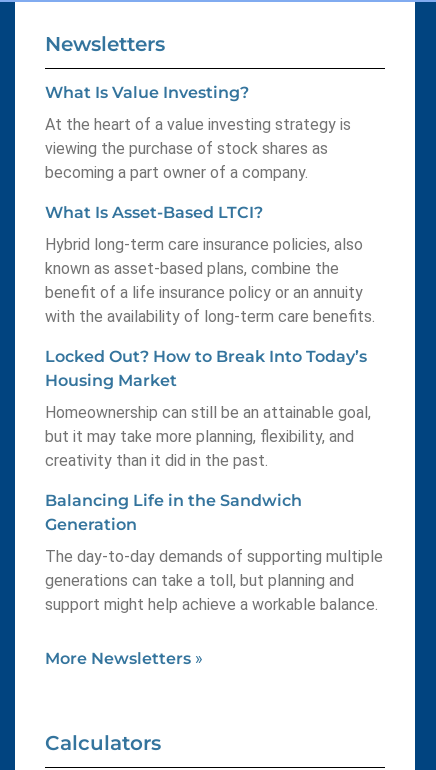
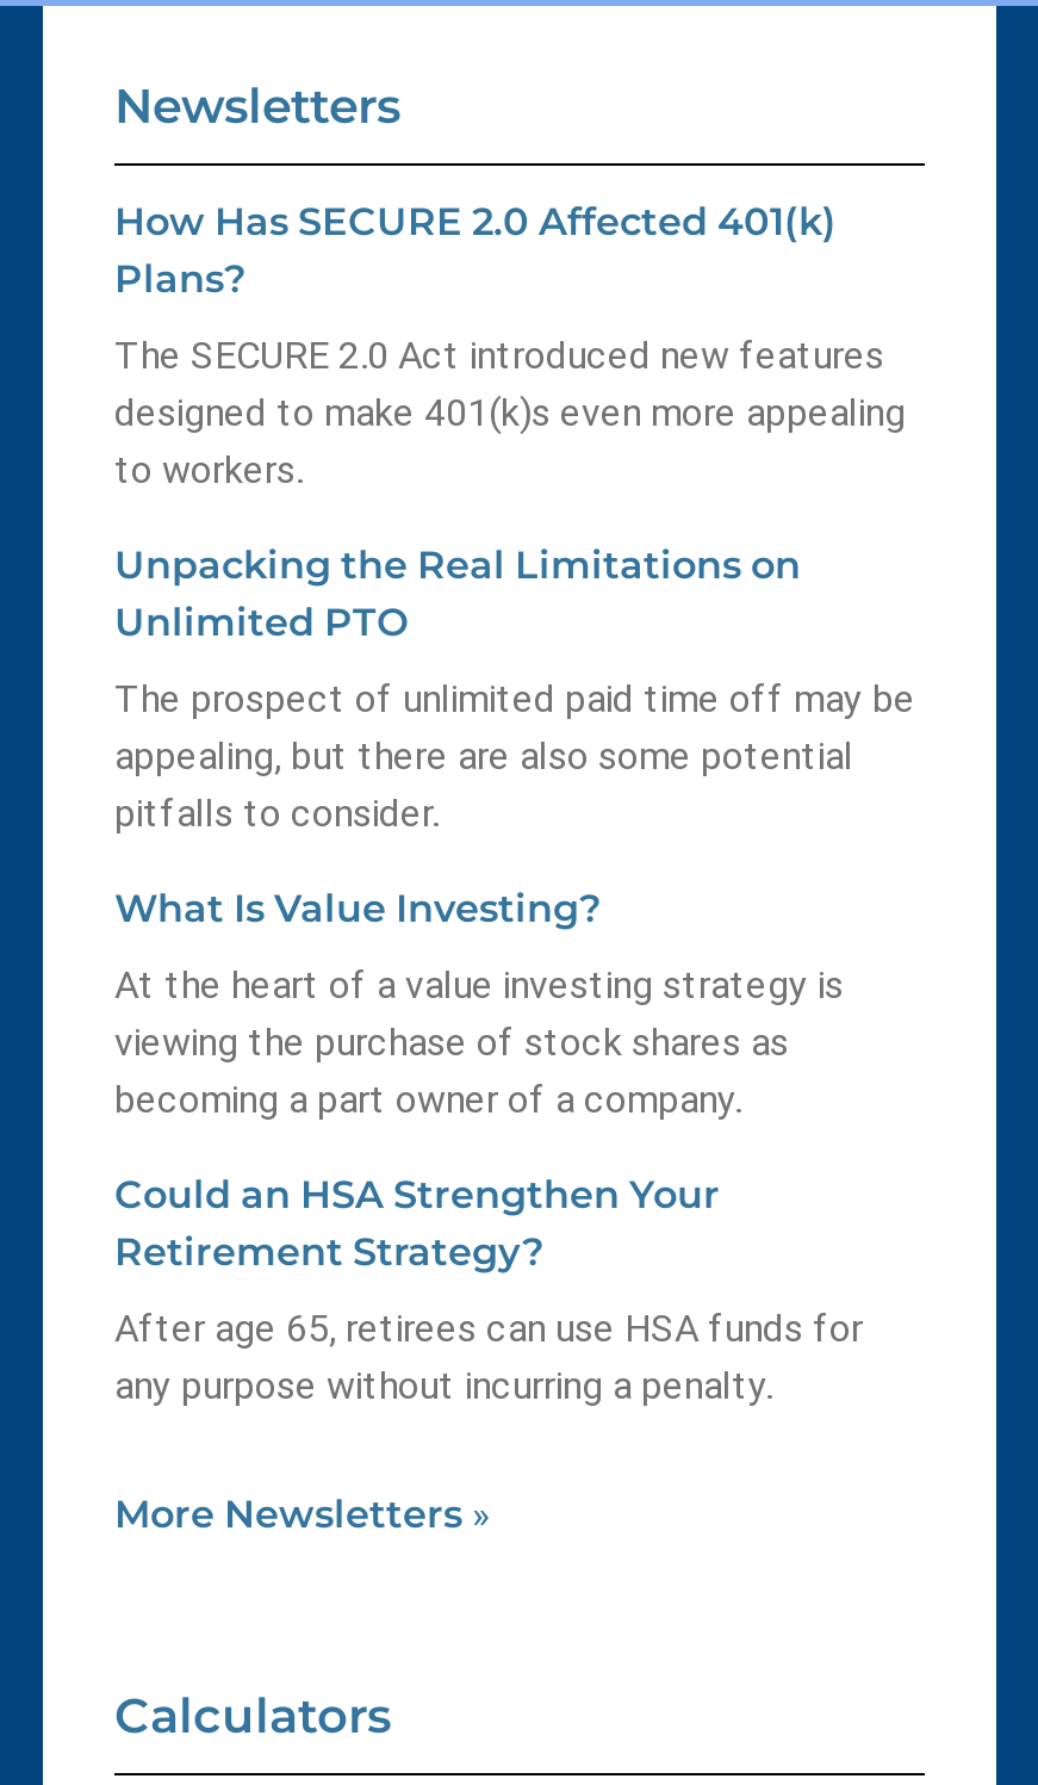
+ How Has SECURE 2.0 Affected 401(k)
+ Plans?
+ The SECURE 2.0 Act introduced new features
+ designed to make 401(k)s even more appealing
+ to workers.
+ Unpacking the Real Limitations on
+ Unlimited PTO
+ The prospect of unlimited paid time off may be
+ appealing, but there are also some potential
+ pitfalls to consider.

moved down: What Is Value Investing? | At the heart of a value investing strategy is | viewing the purchase of stock shares as | becoming a part owner of a company.

- What Is Asset-Based LTCI?
- Hybrid long-term care insurance policies, also
- known as asset-based plans, combine the
- benefit of a life insurance policy or an annuity
- with the availability of long-term care benefits.
- Locked Out? How to Break Into Today’s
- Housing Market
- Homeownership can still be an attainable goal,
- but it may take more planning, flexibility, and
- creativity than it did in the past.
- Balancing Life in the Sandwich
- Generation
- The day-to-day demands of supporting multiple
- generations can take a toll, but planning and
- support might help achieve a workable balance.
+ Could an HSA Strengthen Your
+ Retirement Strategy?
+ After age 65, retirees can use HSA funds for
+ any purpose without incurring a penalty.
